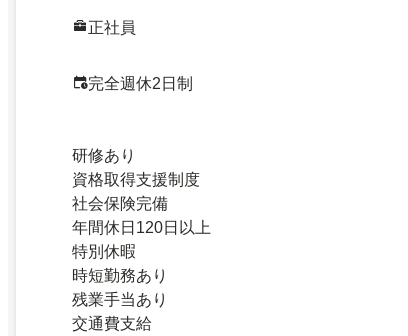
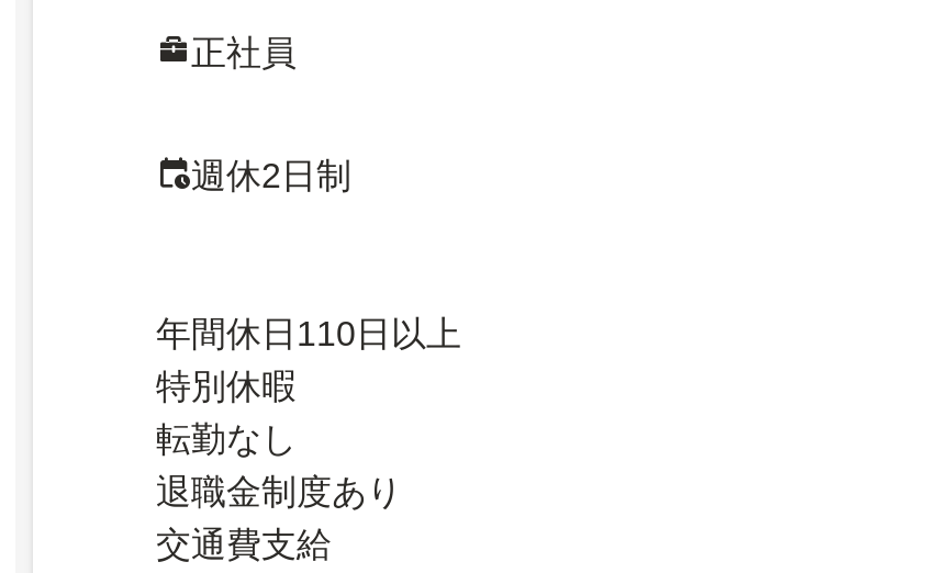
- 完全週休2日制
+ 週休2日制

- 研修あり
- 資格取得支援制度
- 社会保険完備
- 年間休日120日以上
+ 年間休日110日以上

- 時短勤務あり
- 残業手当あり
+ 転勤なし
+ 退職金制度あり
